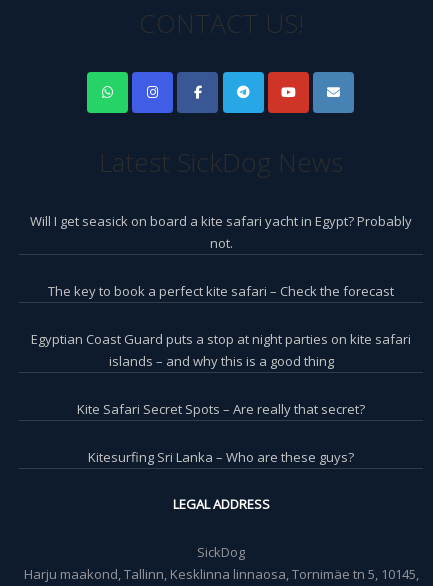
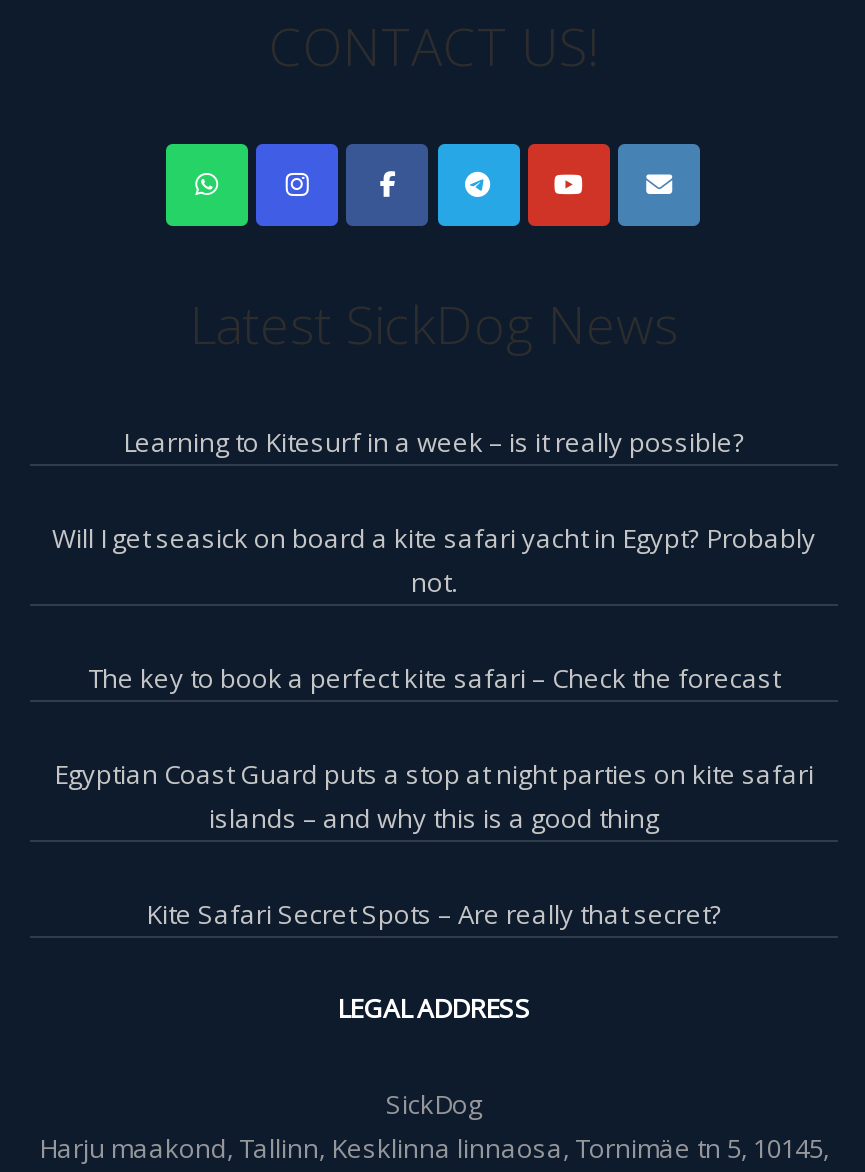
+ Learning to Kitesurf in a week – is it really possible?

moved down: Will I get seasick on board a kite safari yacht in Egypt? Probably | not. | The key to book a perfect kite safari – Check the forecast | Egyptian Coast Guard puts a stop at night parties on kite safari | islands – and why this is a good thing | Kite Safari Secret Spots – Are really that secret?

- Kitesurfing Sri Lanka – Who are these guys?
